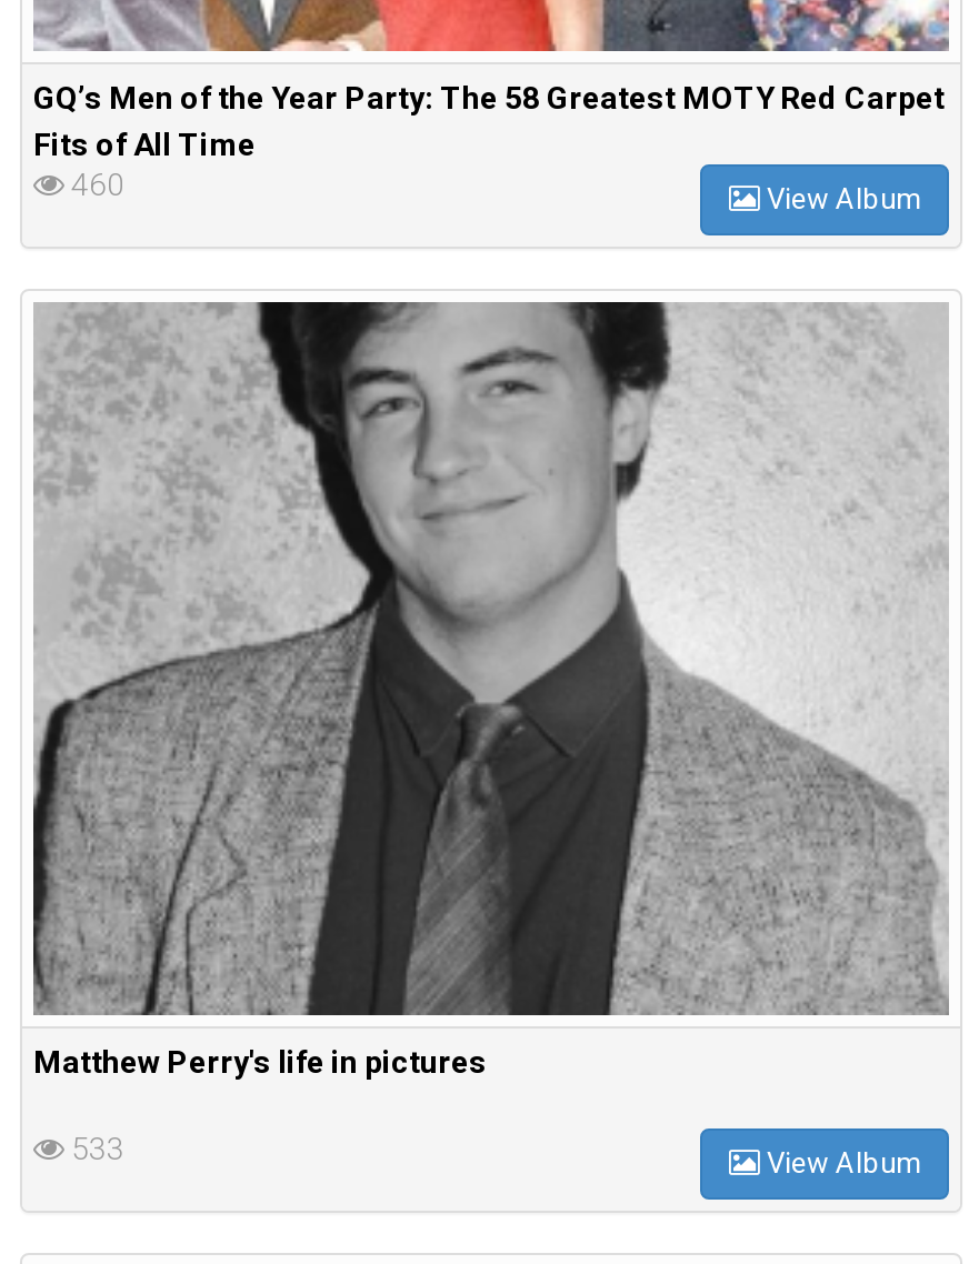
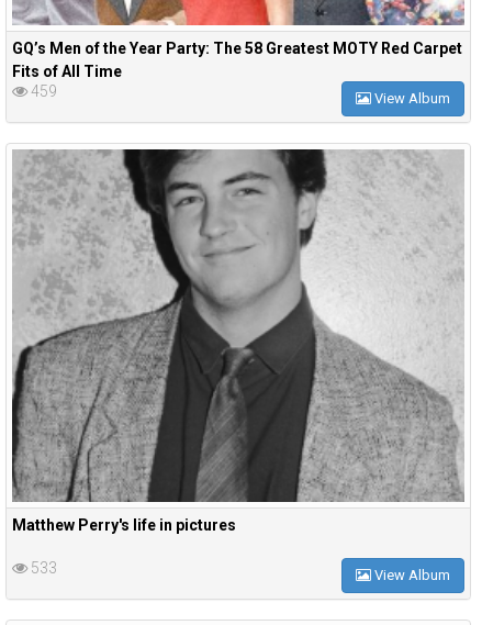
- 460
+ 459
